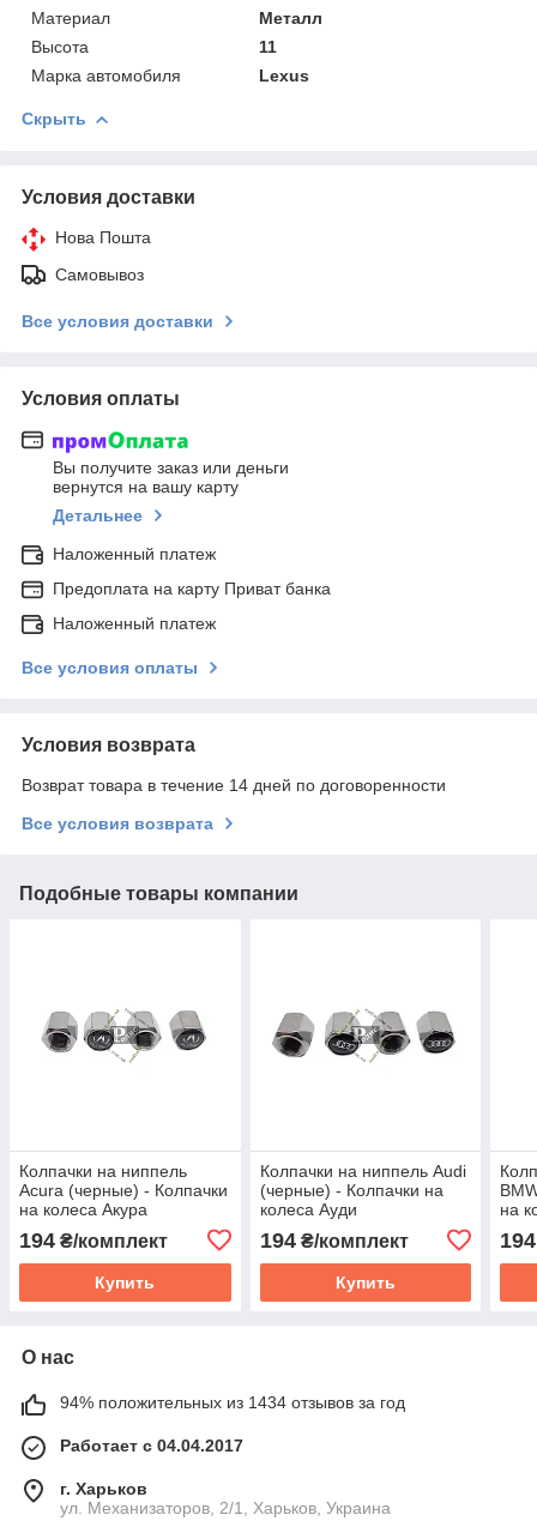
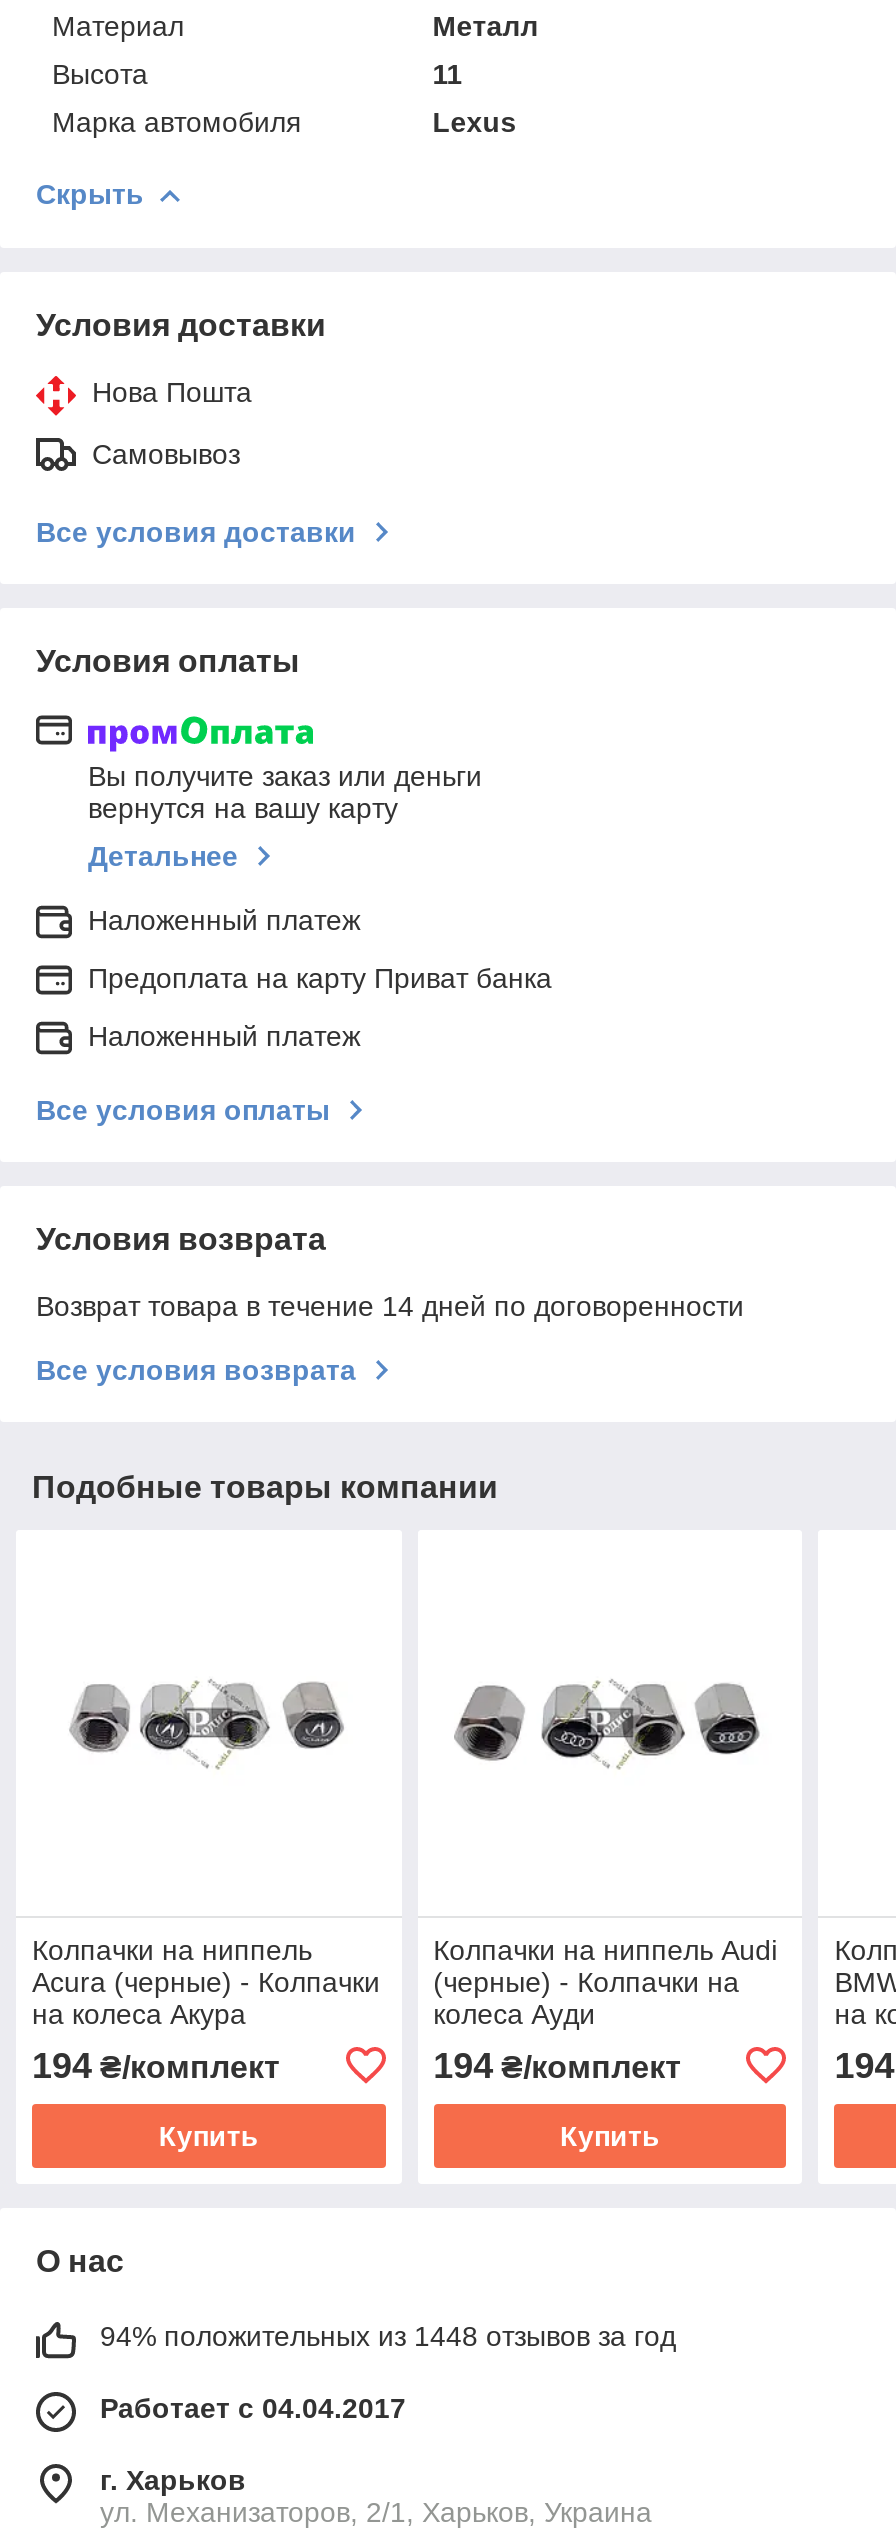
- 94% положительных из 1434 отзывов за год
+ 94% положительных из 1448 отзывов за год
